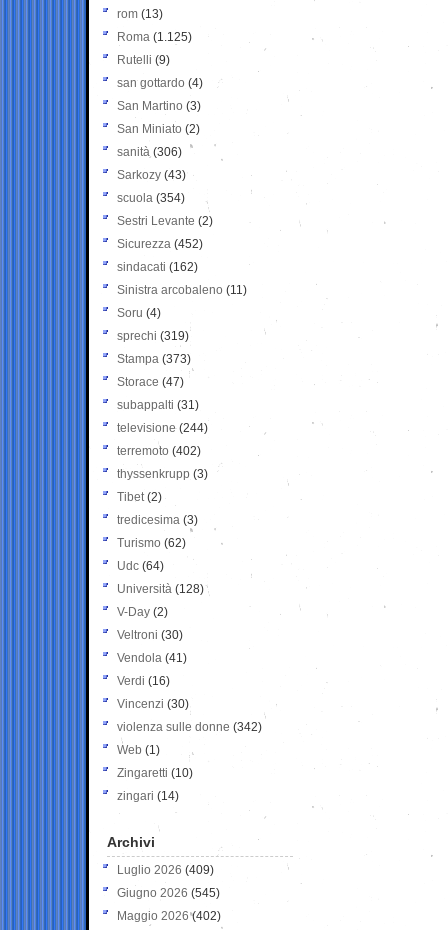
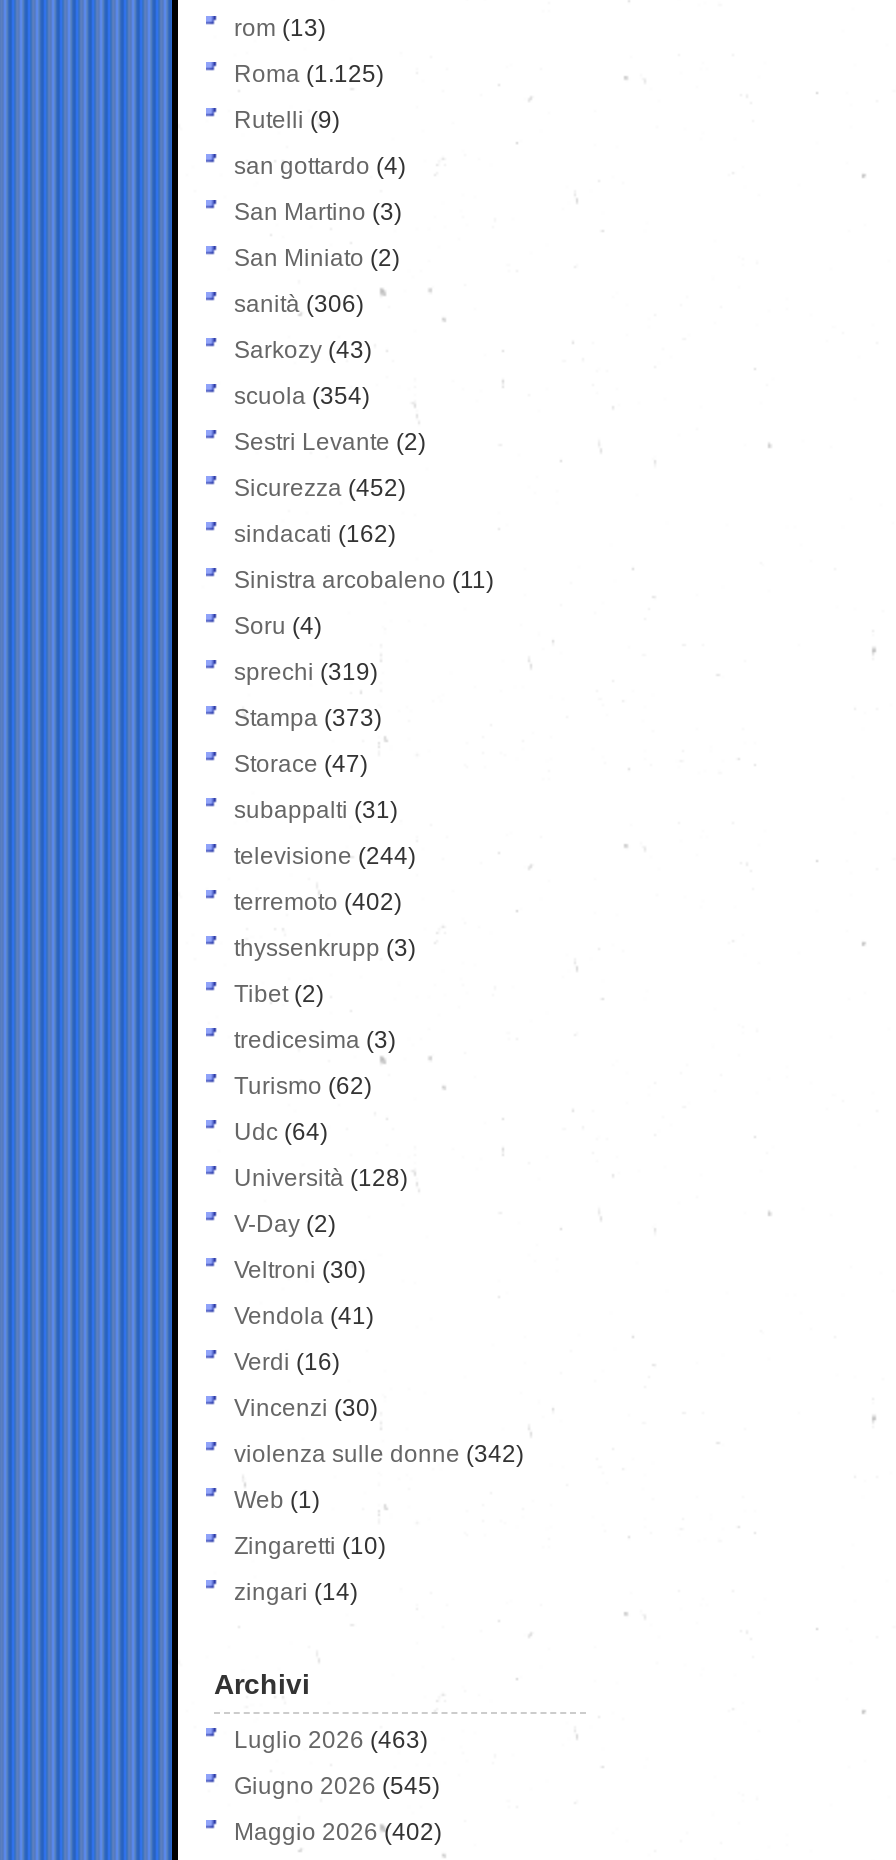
- Luglio 2026 (409)
+ Luglio 2026 (463)
